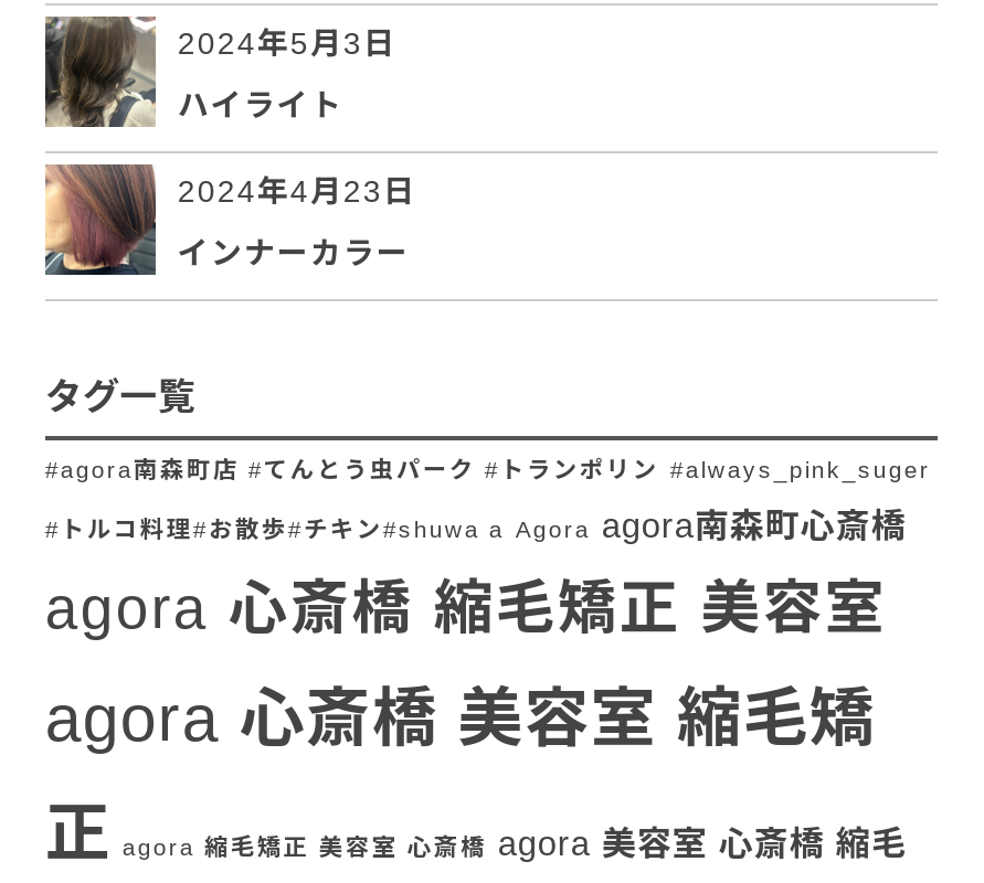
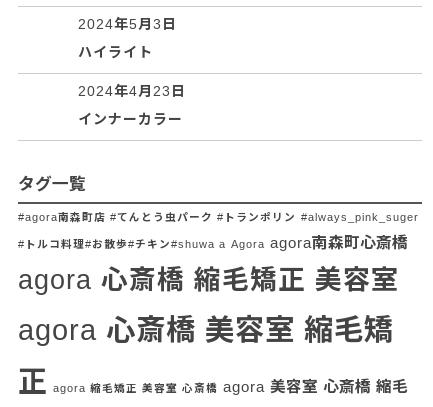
- [image]

- [image]
